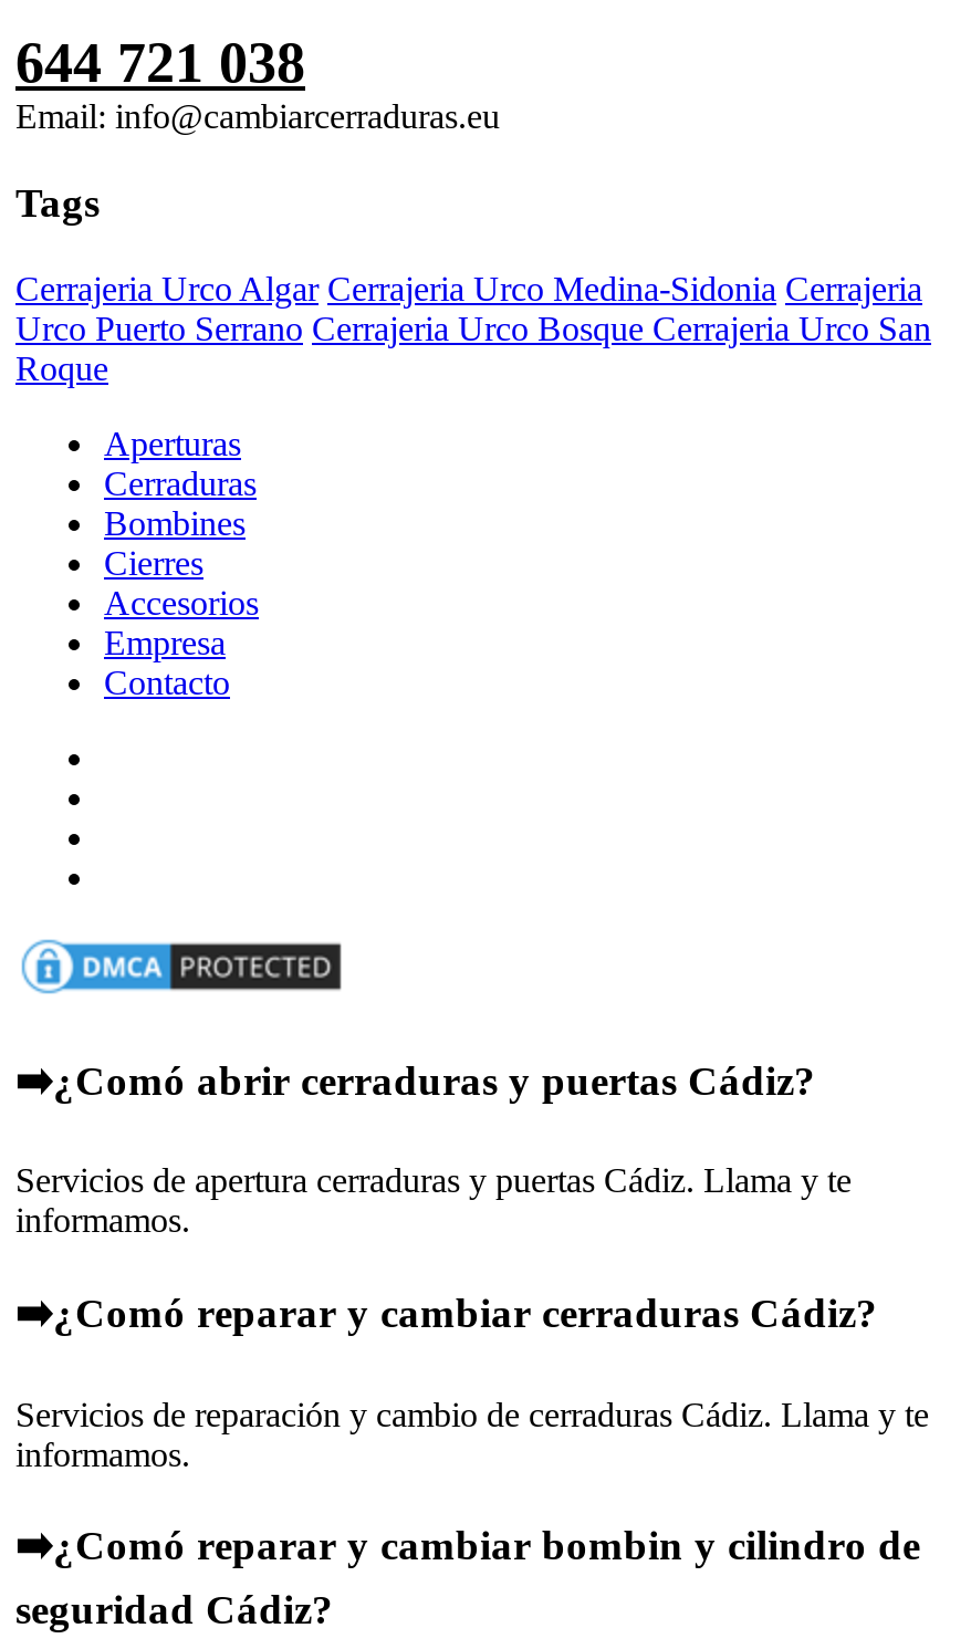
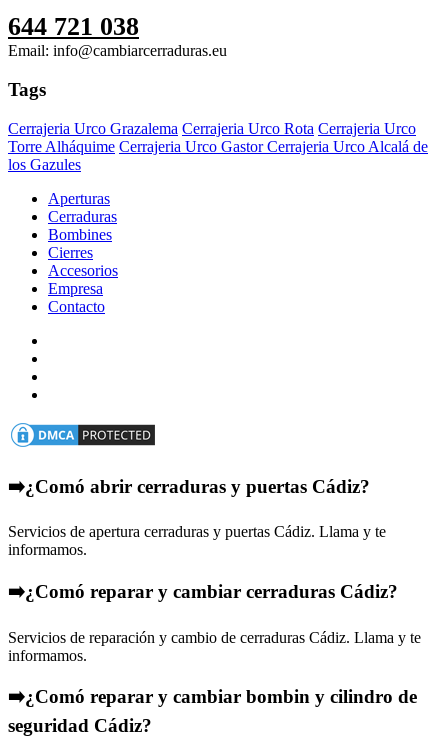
- Cerrajeria Urco Algar Cerrajeria Urco Medina-Sidonia Cerrajeria
- Urco Puerto Serrano Cerrajeria Urco Bosque Cerrajeria Urco San
- Roque
+ Cerrajeria Urco Grazalema Cerrajeria Urco Rota Cerrajeria Urco
+ Torre Alháquime Cerrajeria Urco Gastor Cerrajeria Urco Alcalá de
+ los Gazules
